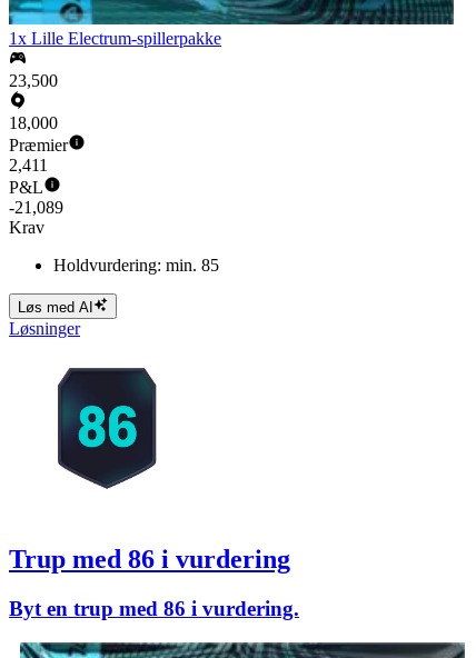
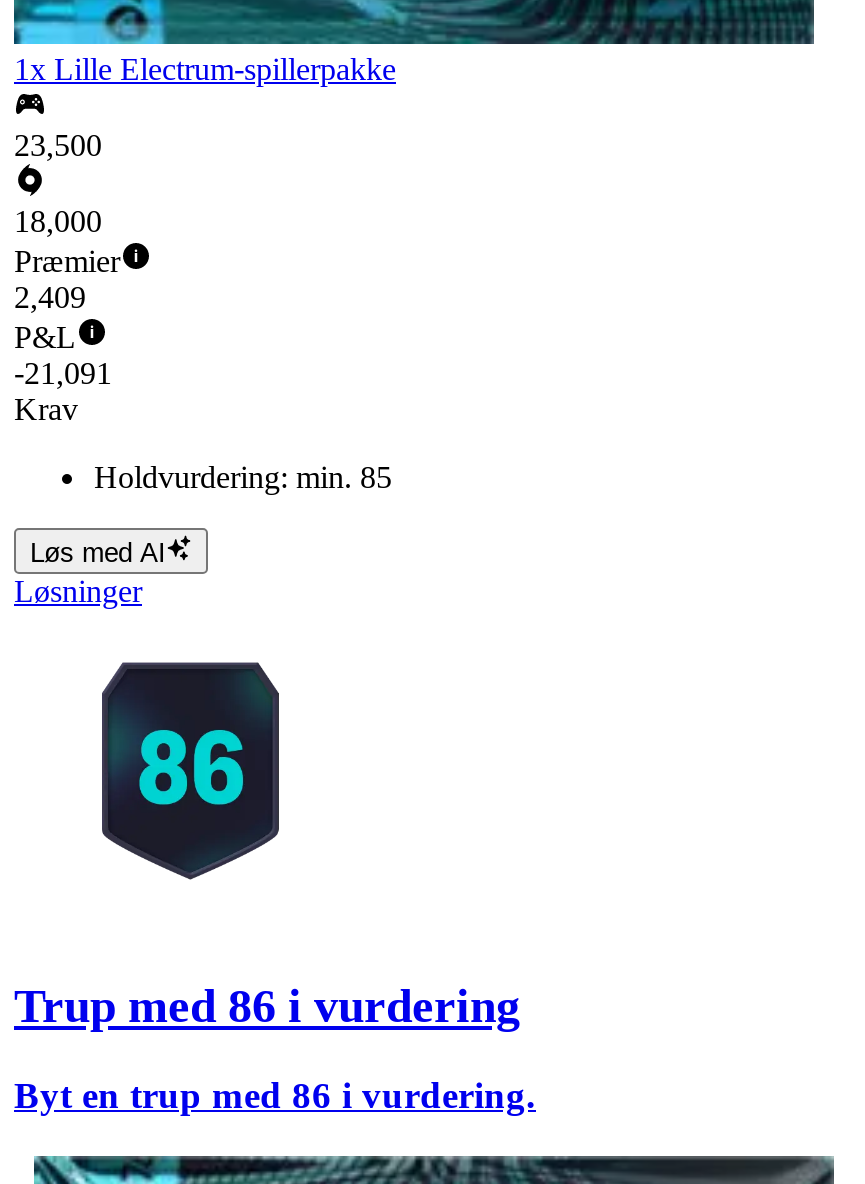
- 2,411
+ 2,409

- -21,089
+ -21,091
